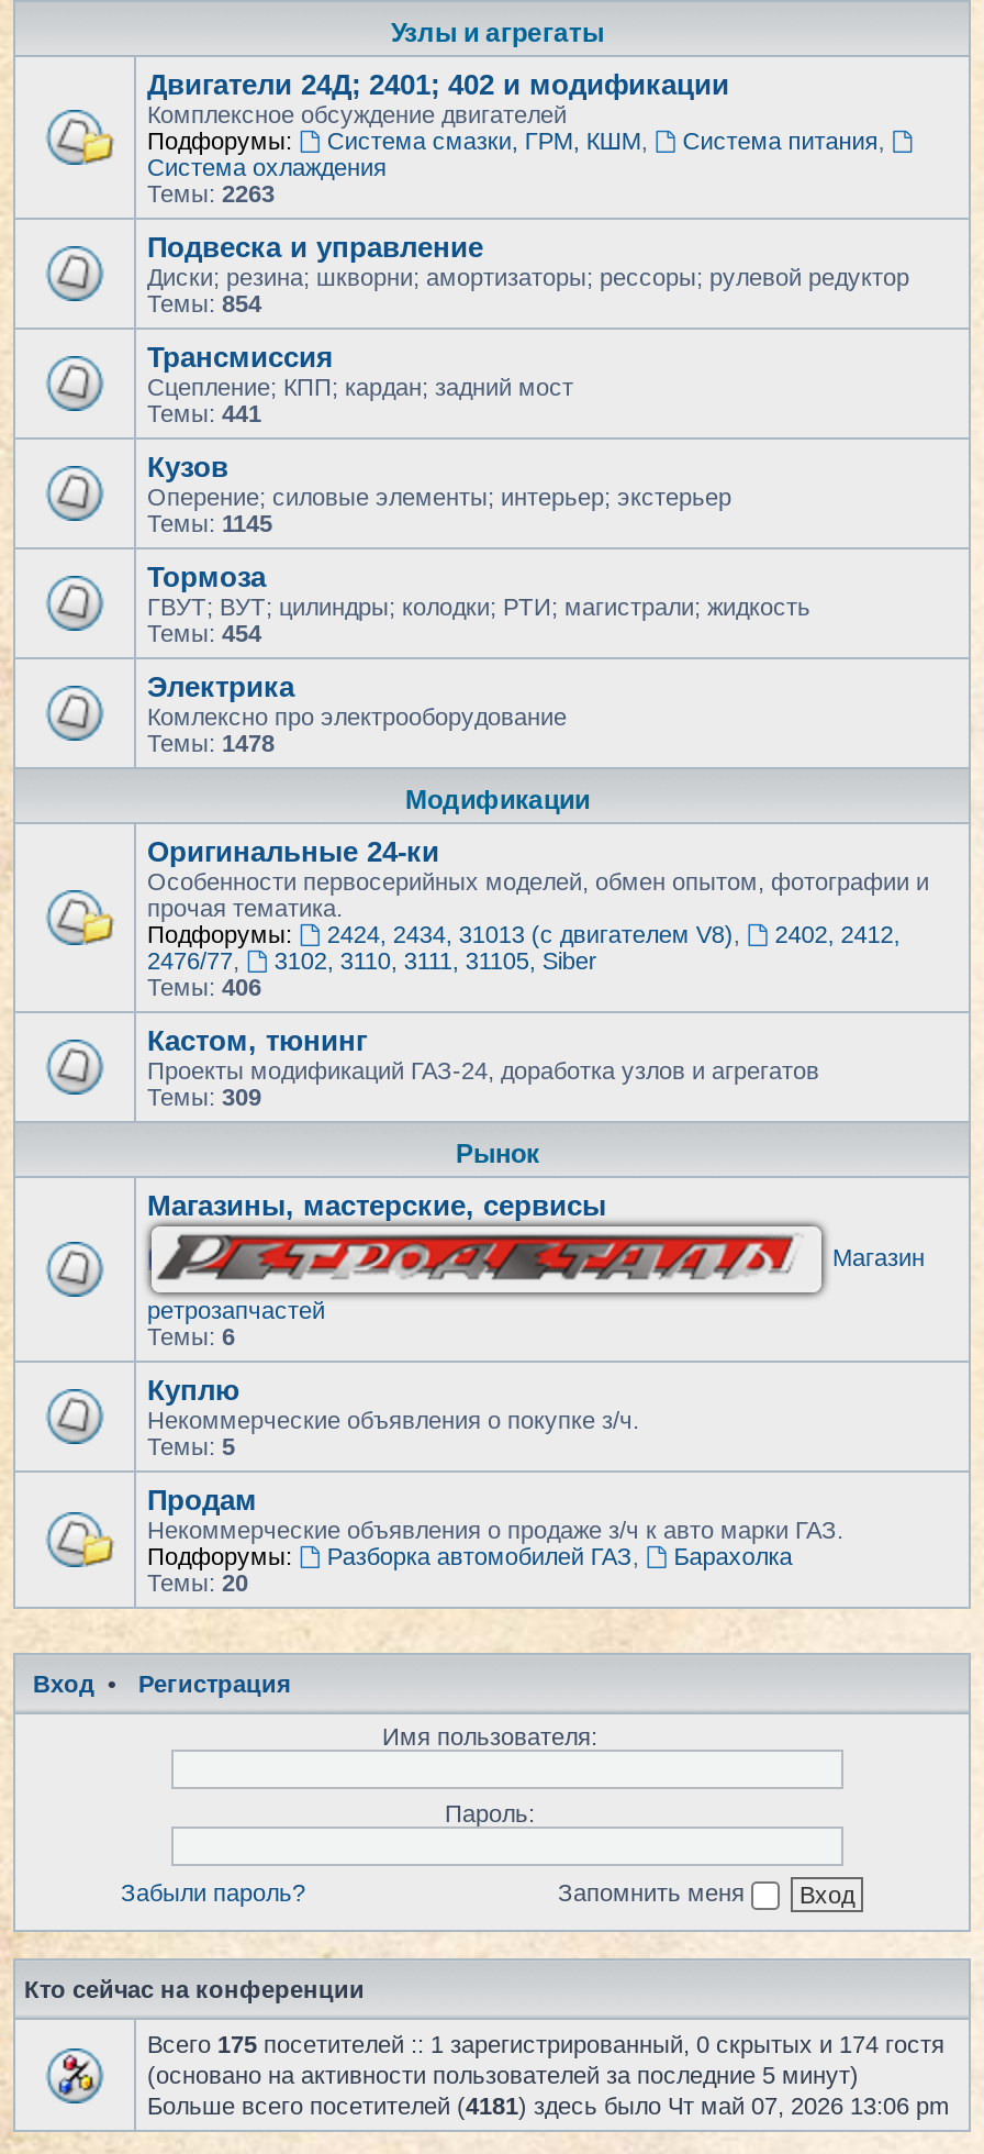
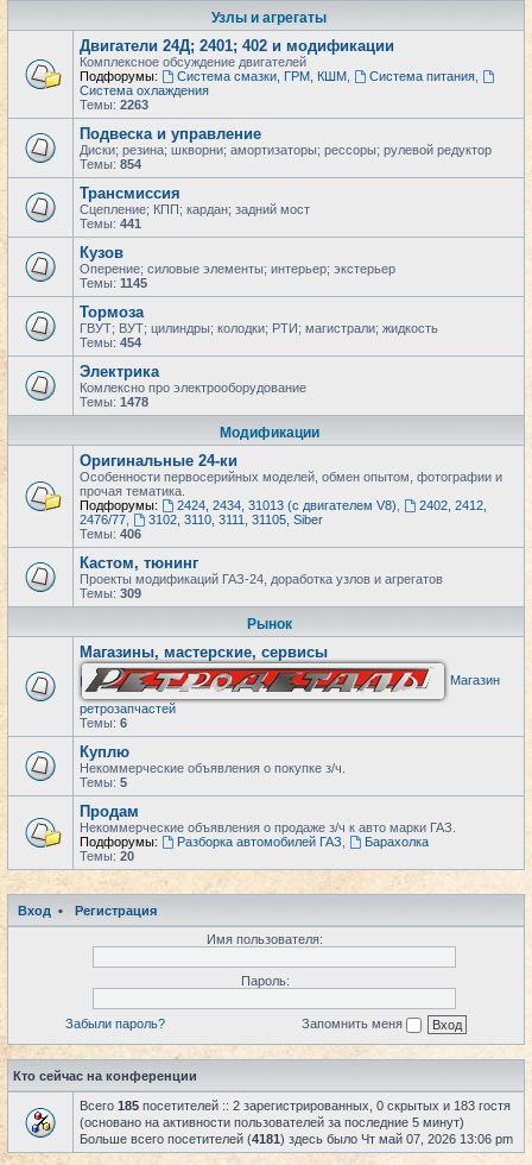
- Всего 175 посетителей :: 1 зарегистрированный, 0 скрытых и 174 гостя
+ Всего 185 посетителей :: 2 зарегистрированных, 0 скрытых и 183 гостя
